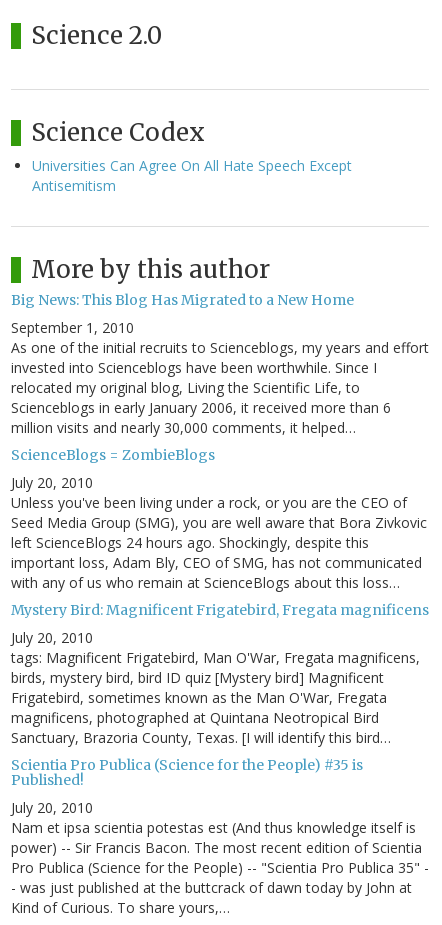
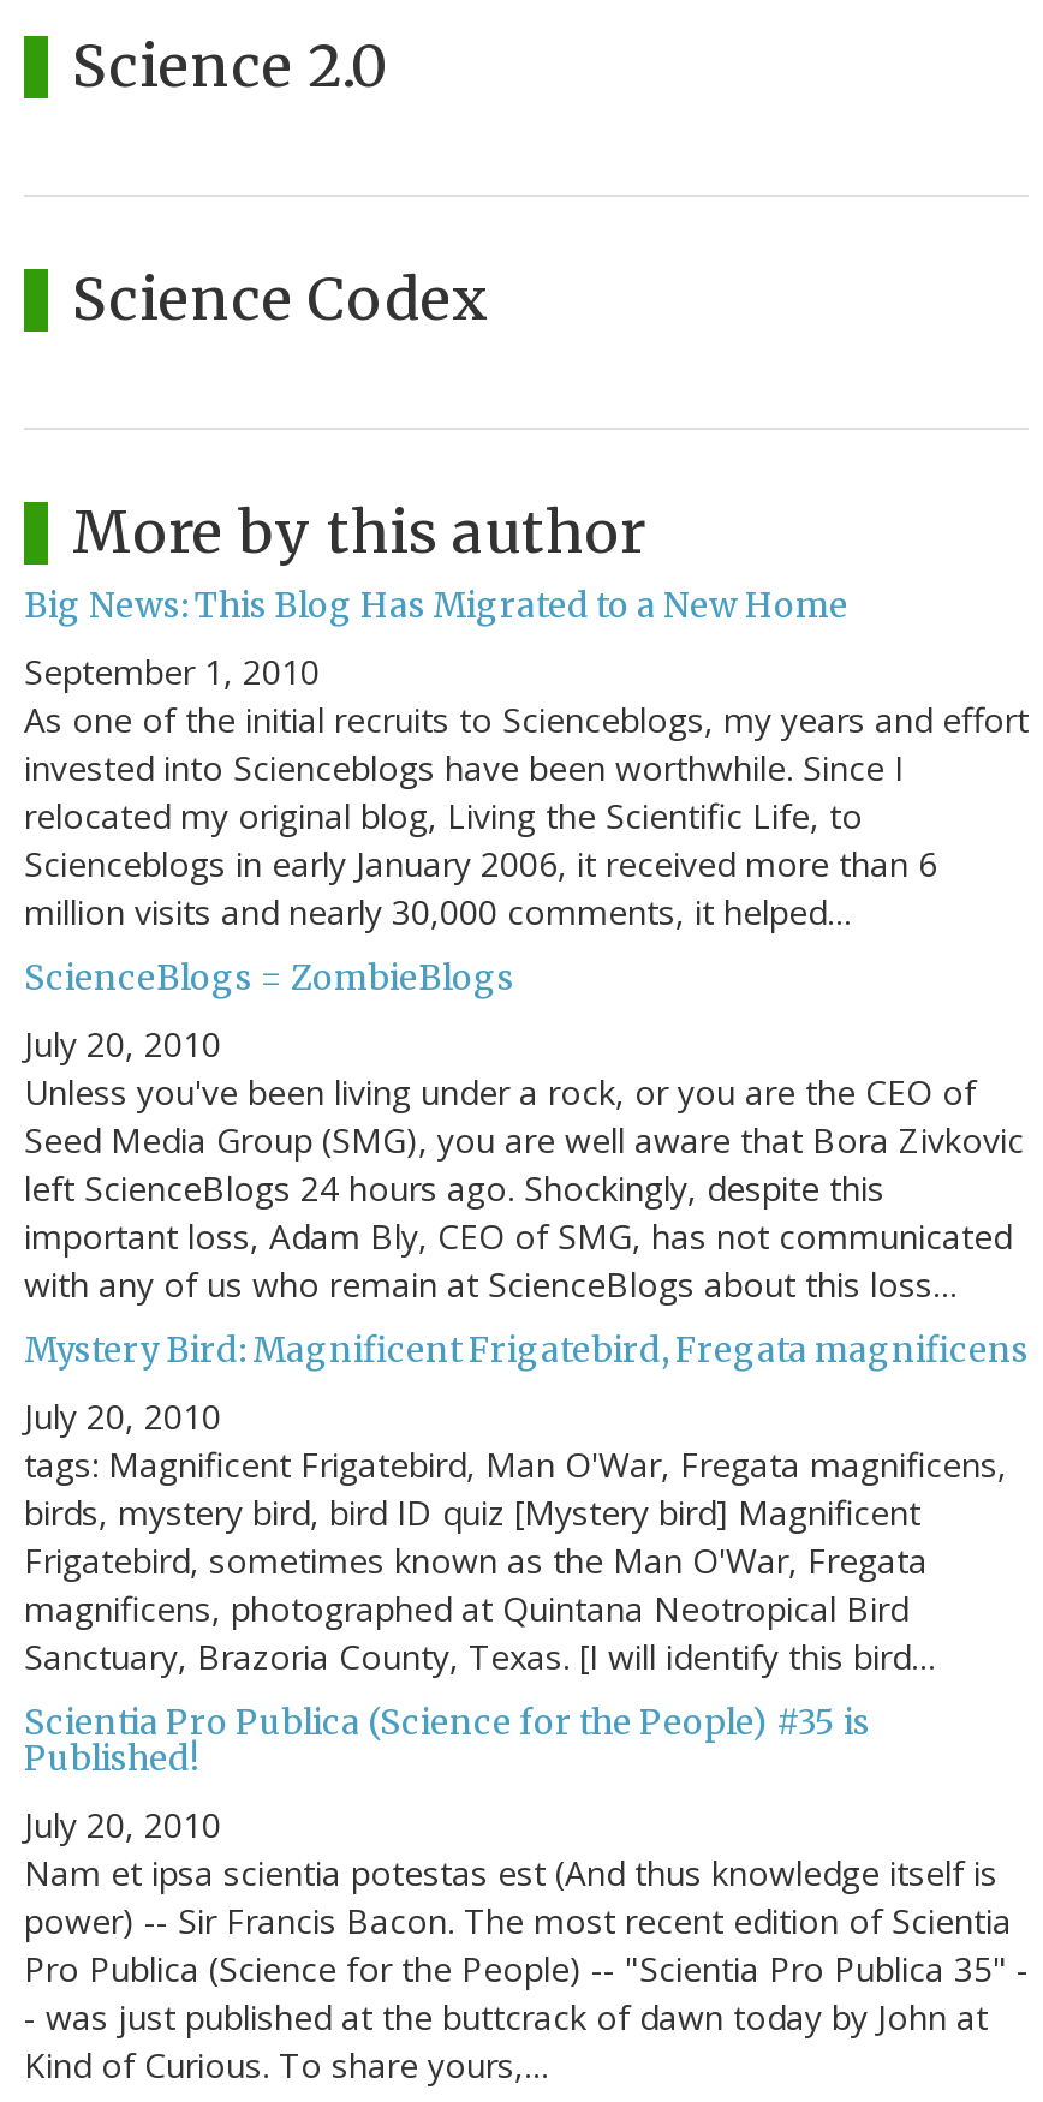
- Universities Can Agree On All Hate Speech Except
- Antisemitism
